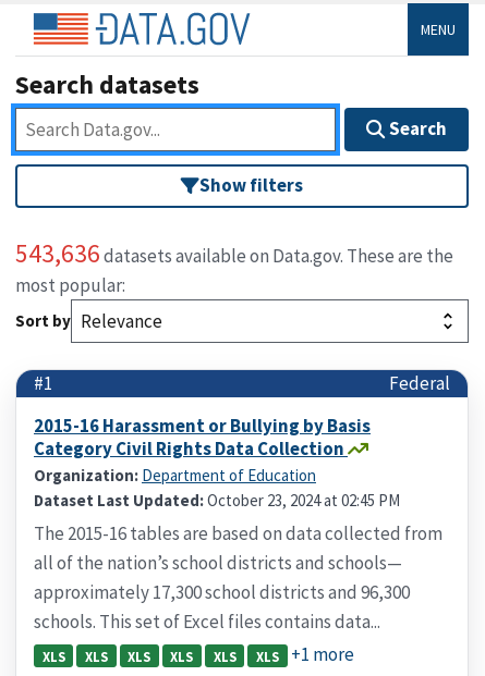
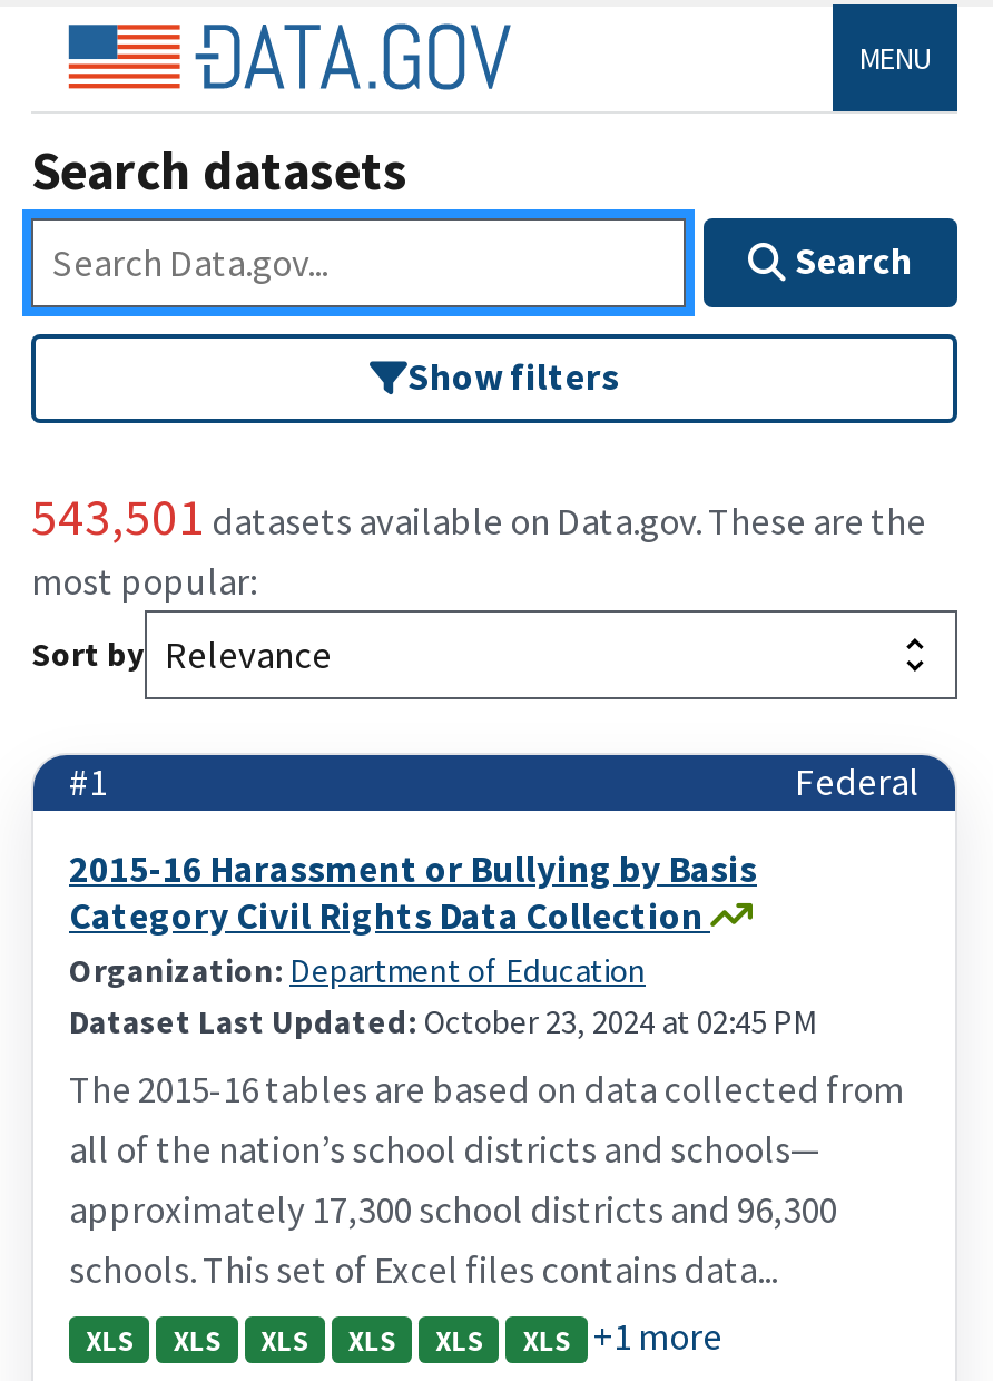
- 543,636 datasets available on Data.gov. These are the
+ 543,501 datasets available on Data.gov. These are the
